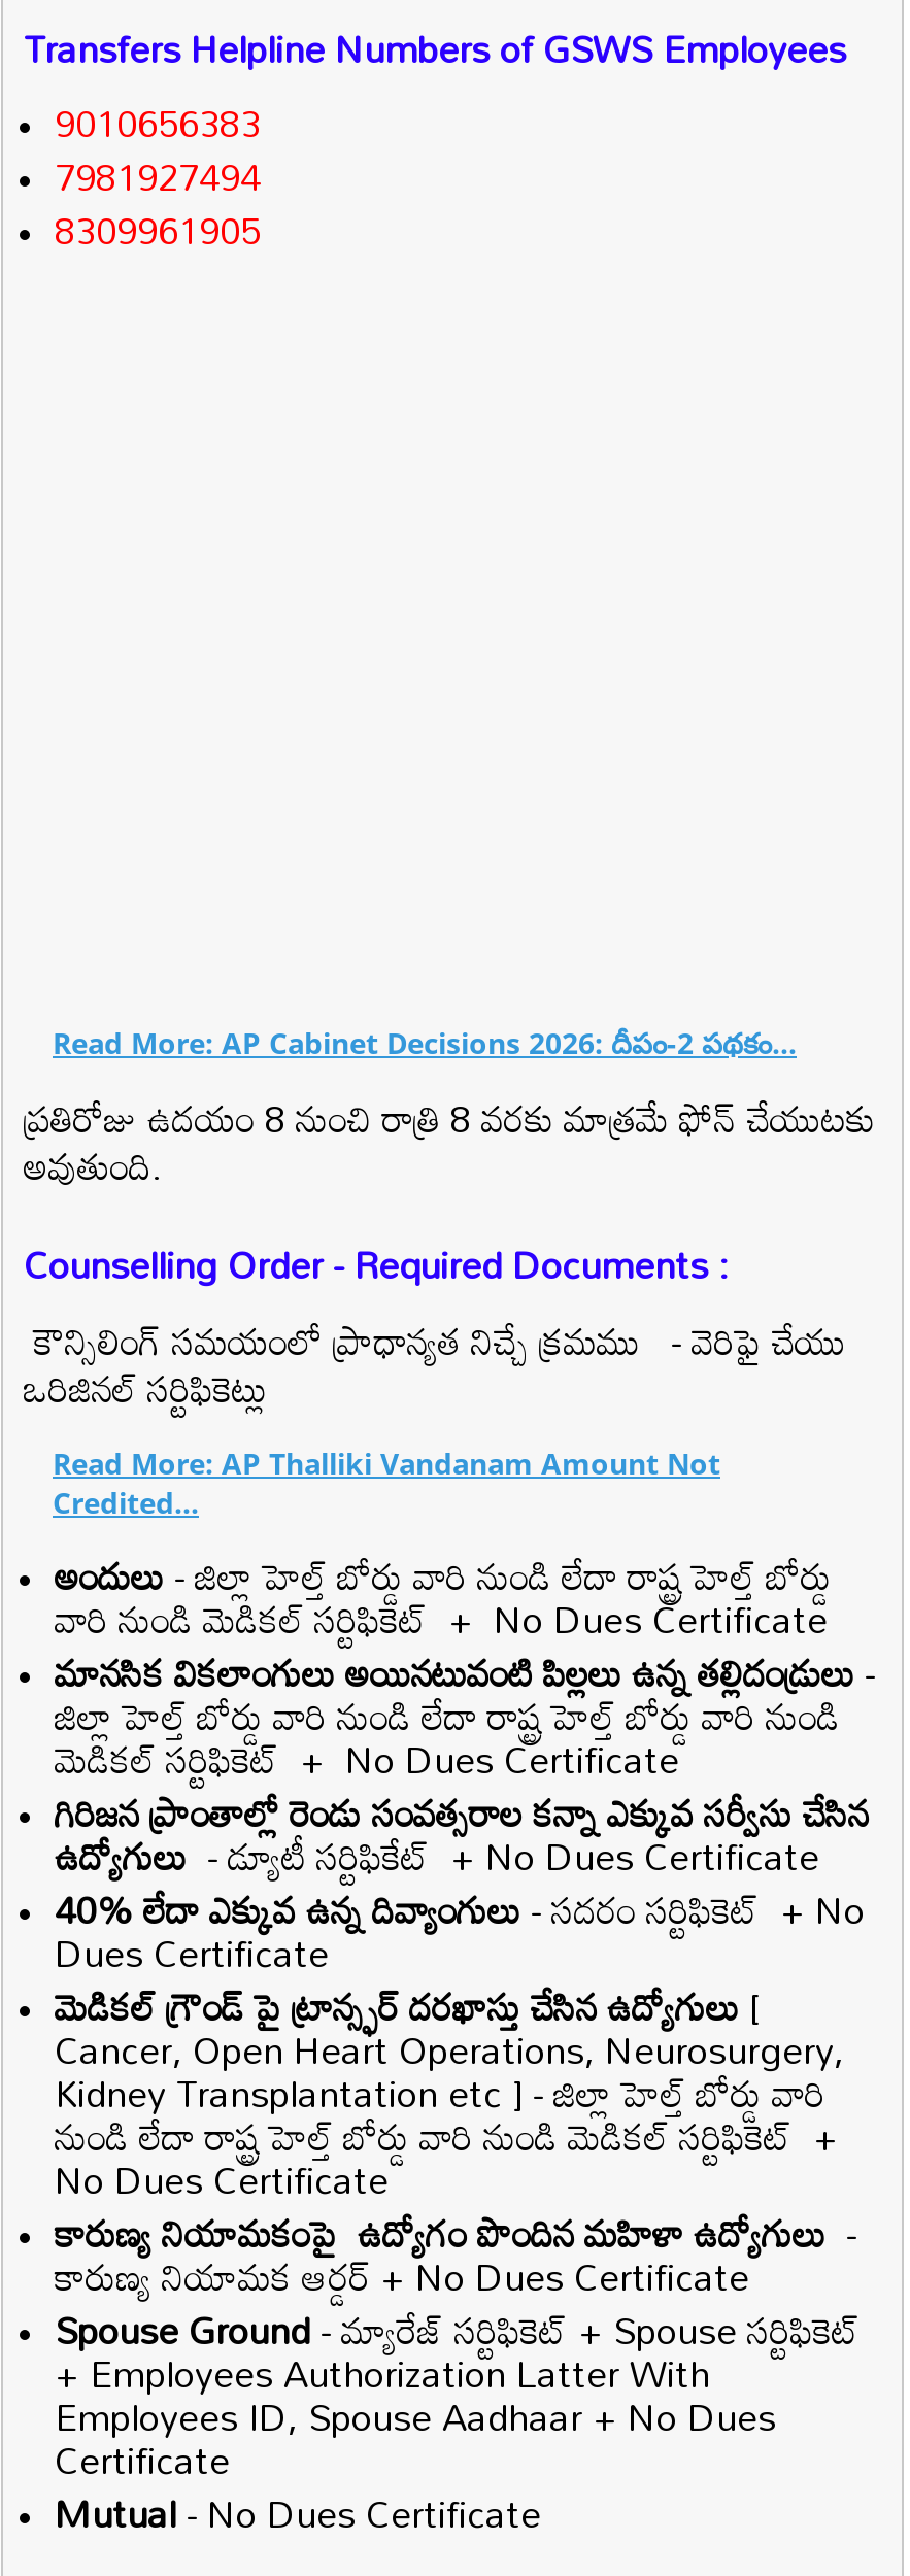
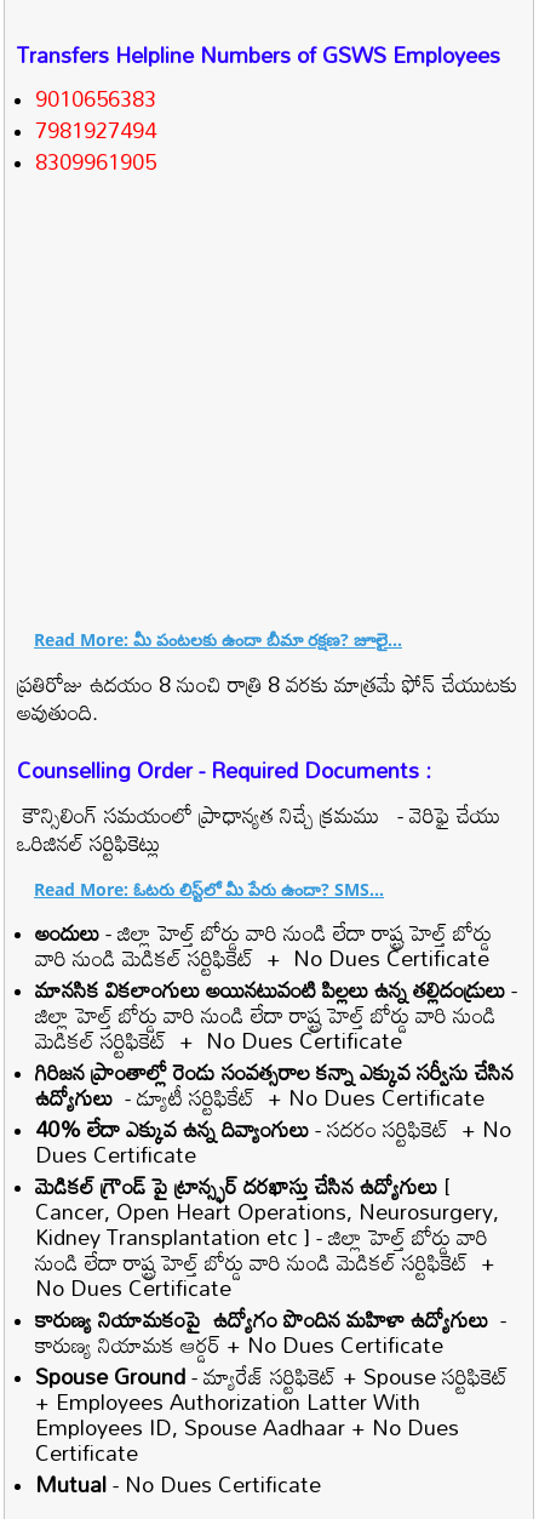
- Read More: AP Cabinet Decisions 2026: దీపం-2 పథకం...
+ Read More: మీ పంటలకు ఉందా బీమా రక్షణ? జూలై...

- Read More: AP Thalliki Vandanam Amount Not
- Credited...
+ Read More: ఓటరు లిస్ట్‌లో మీ పేరు ఉందా? SMS...
